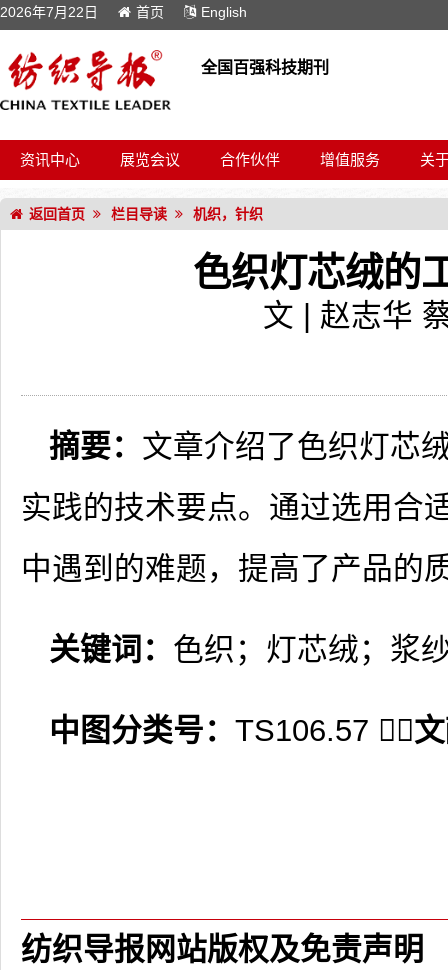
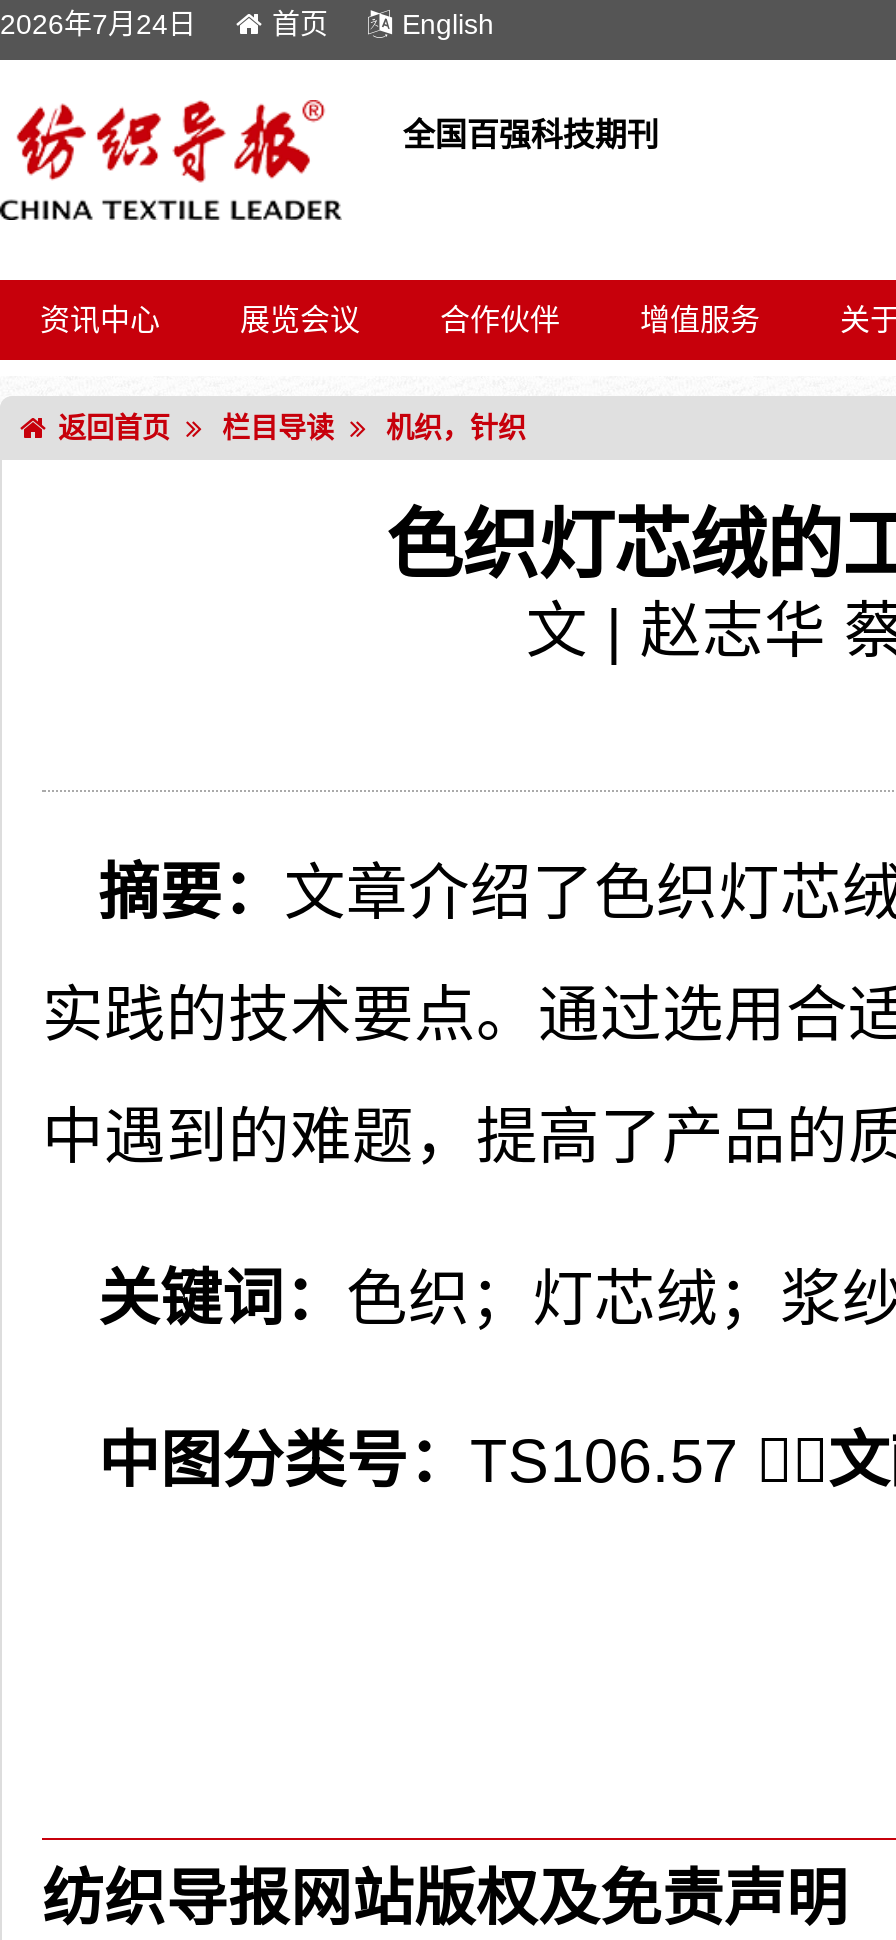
- 2026年7月22日
+ 2026年7月24日
